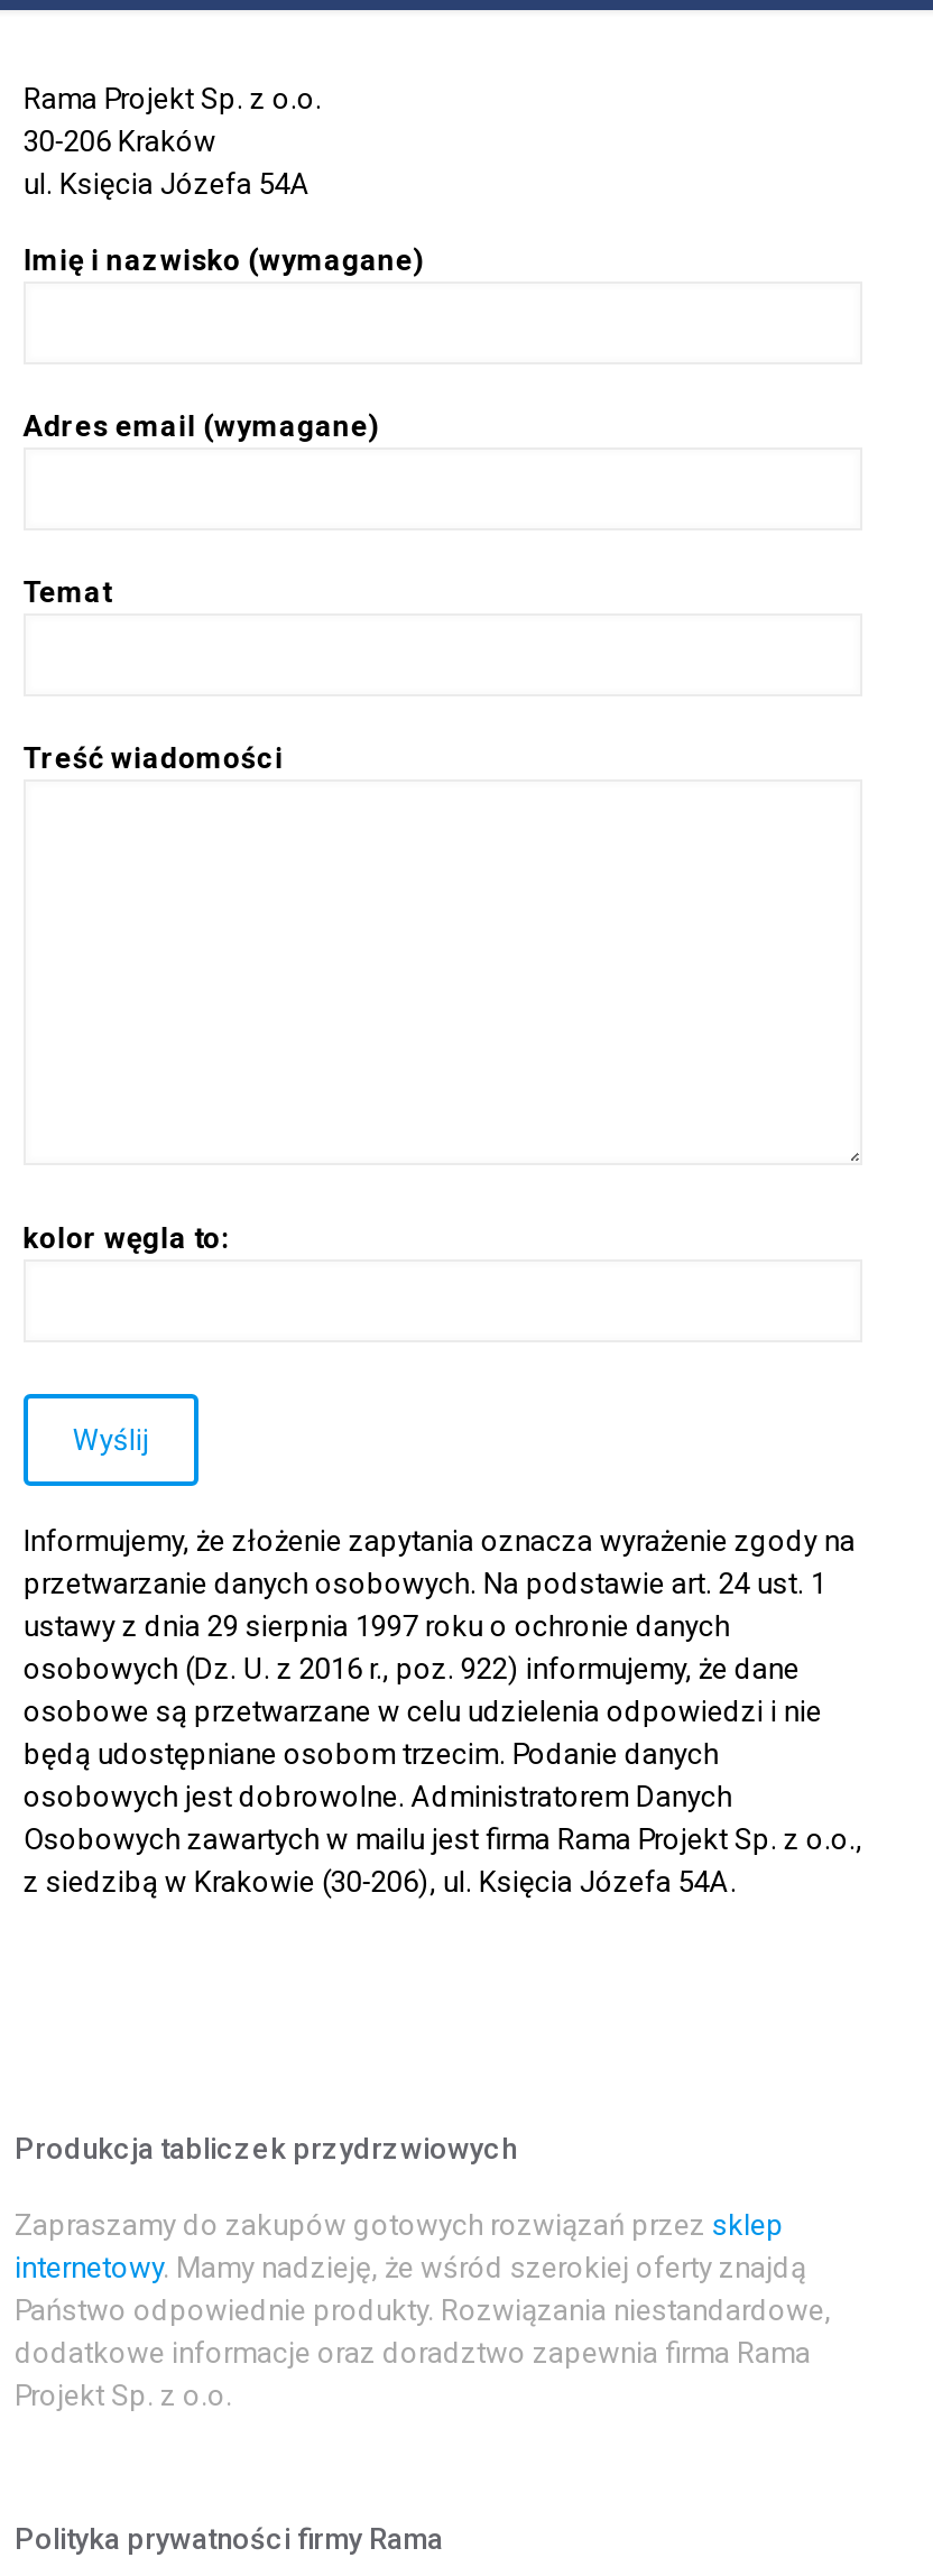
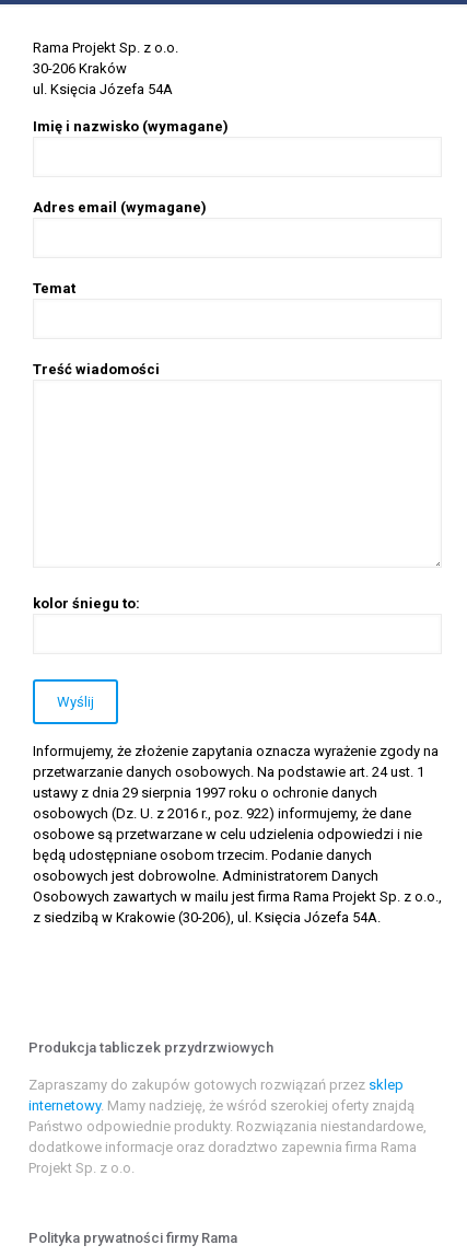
- kolor węgla to:
+ kolor śniegu to:
